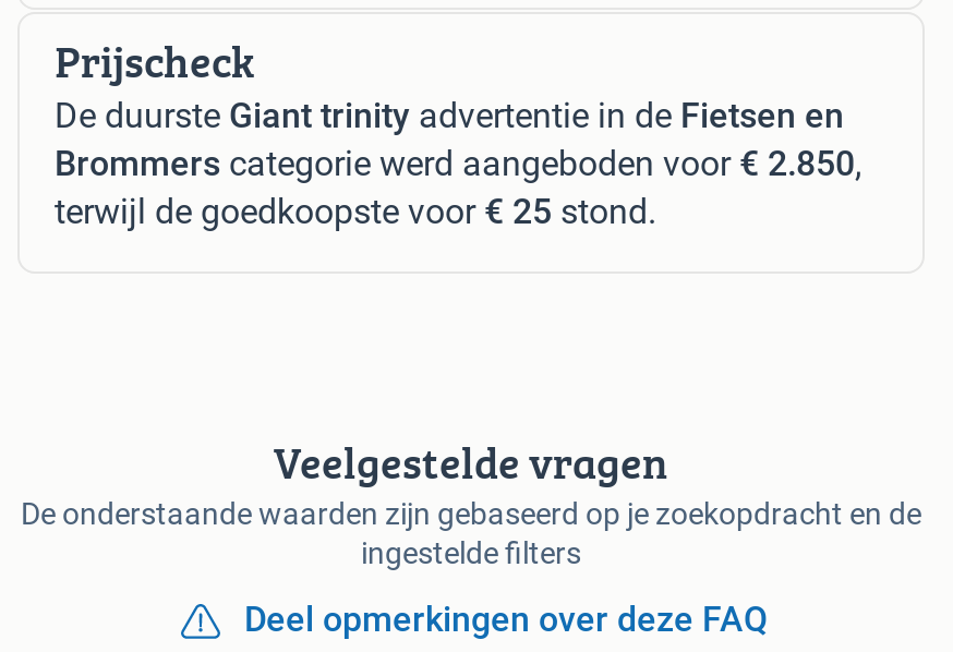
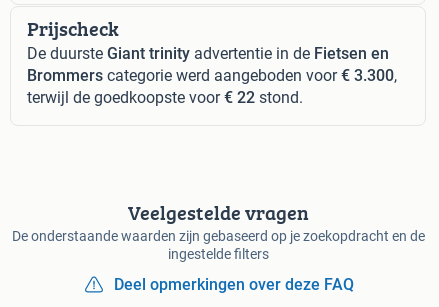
- Brommers categorie werd aangeboden voor € 2.850,
+ Brommers categorie werd aangeboden voor € 3.300,

- terwijl de goedkoopste voor € 25 stond.
+ terwijl de goedkoopste voor € 22 stond.
